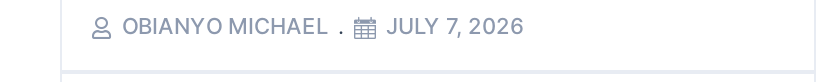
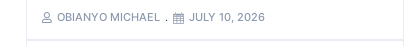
- JULY 7, 2026
+ JULY 10, 2026
